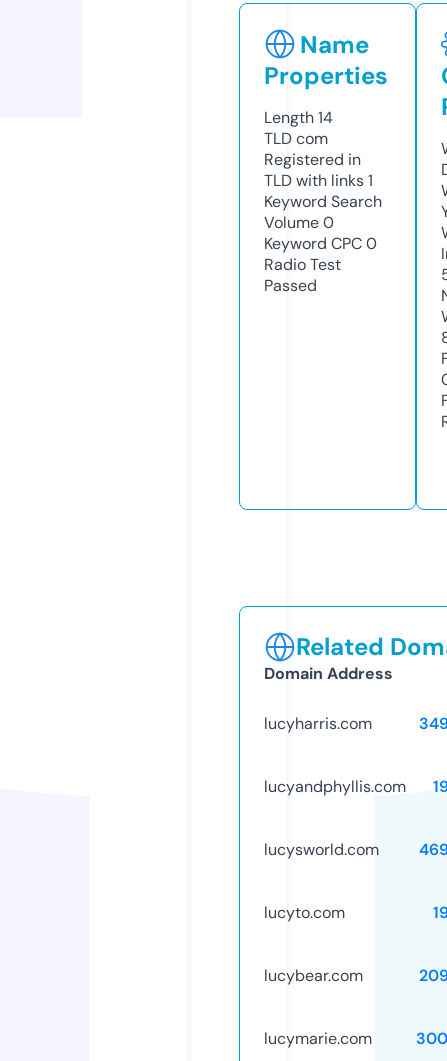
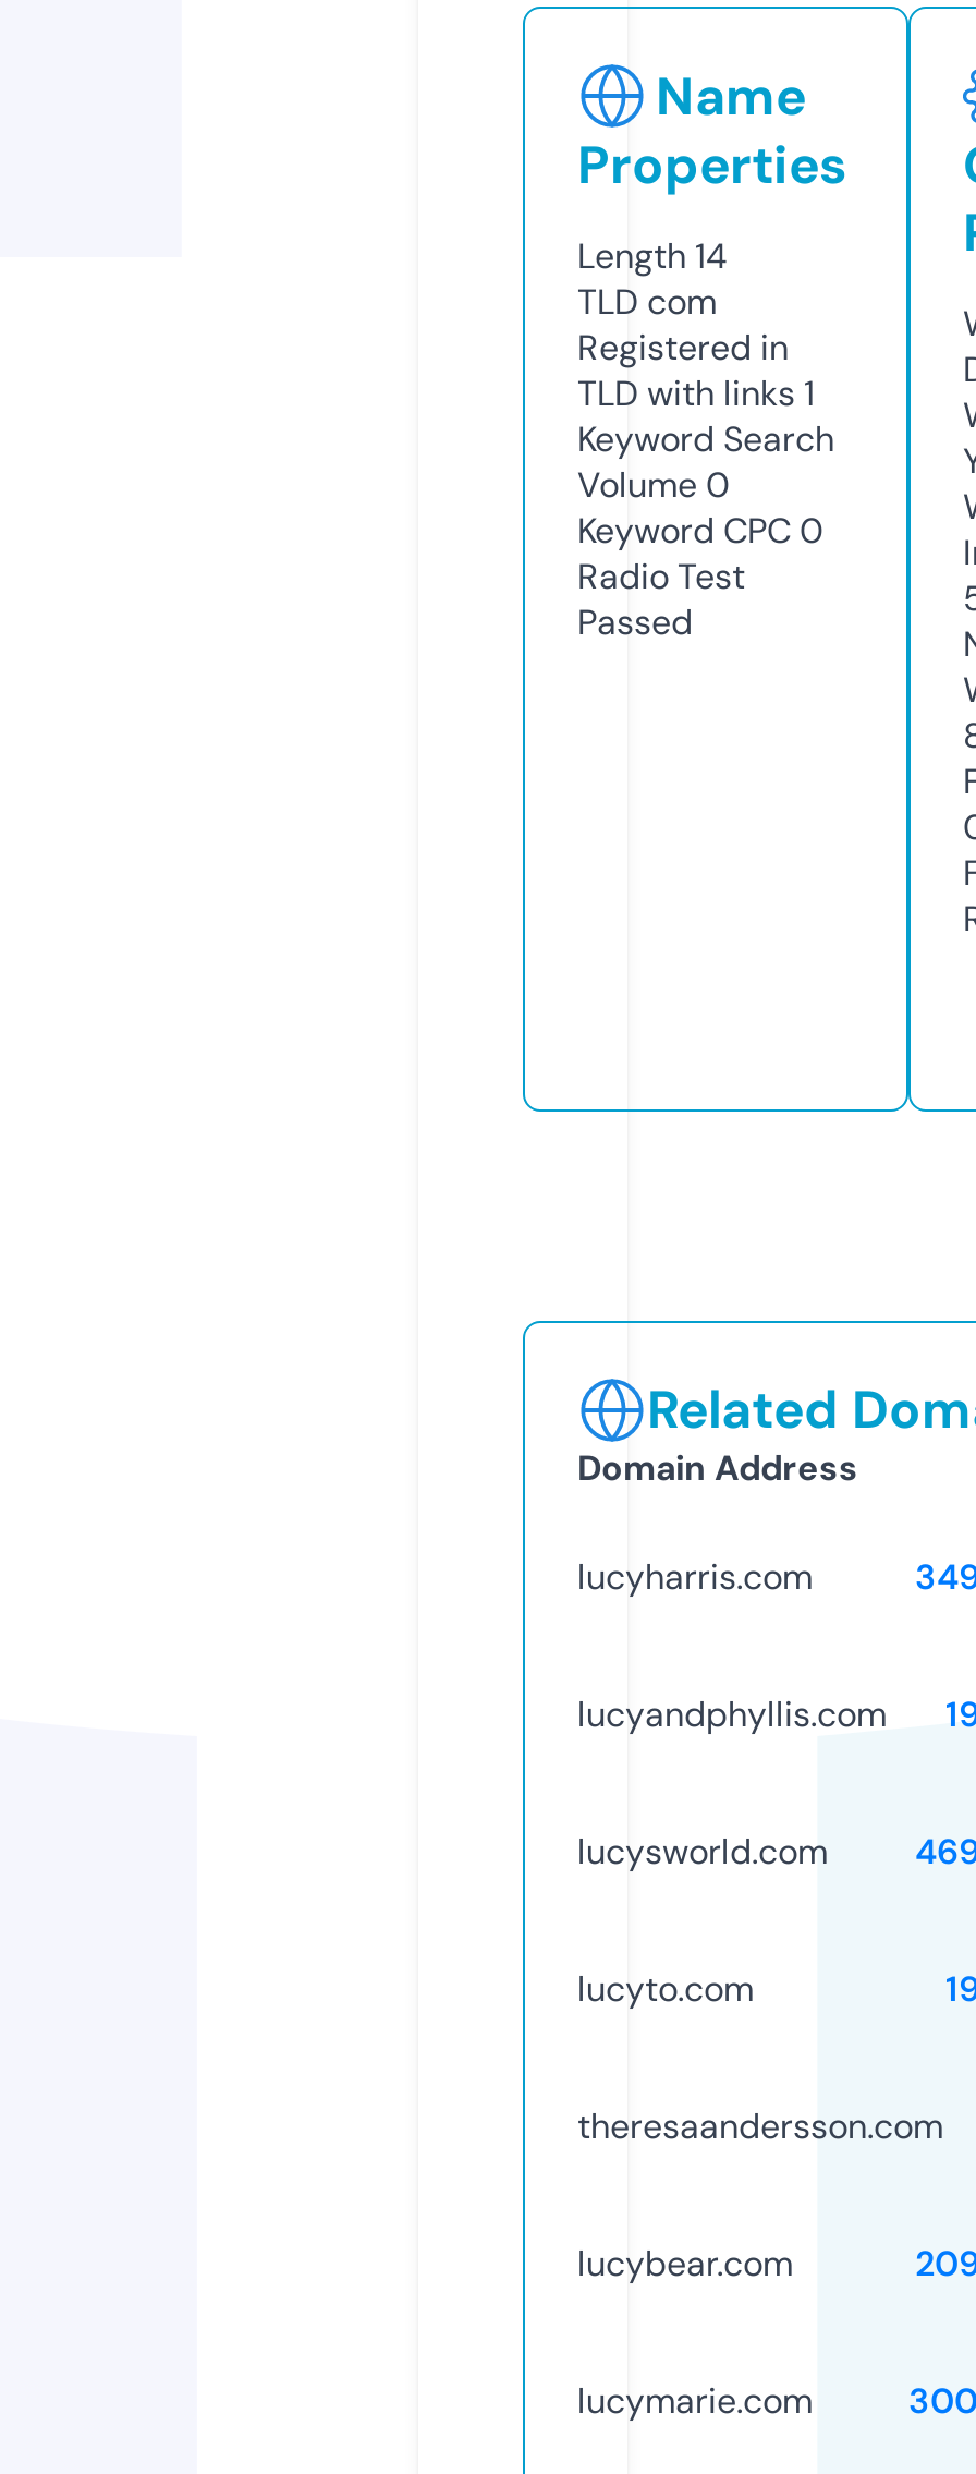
+ theresaandersson.com
